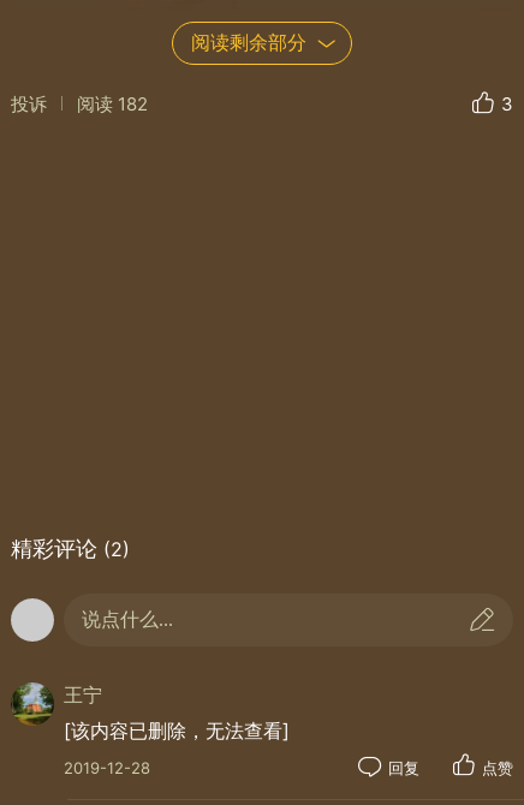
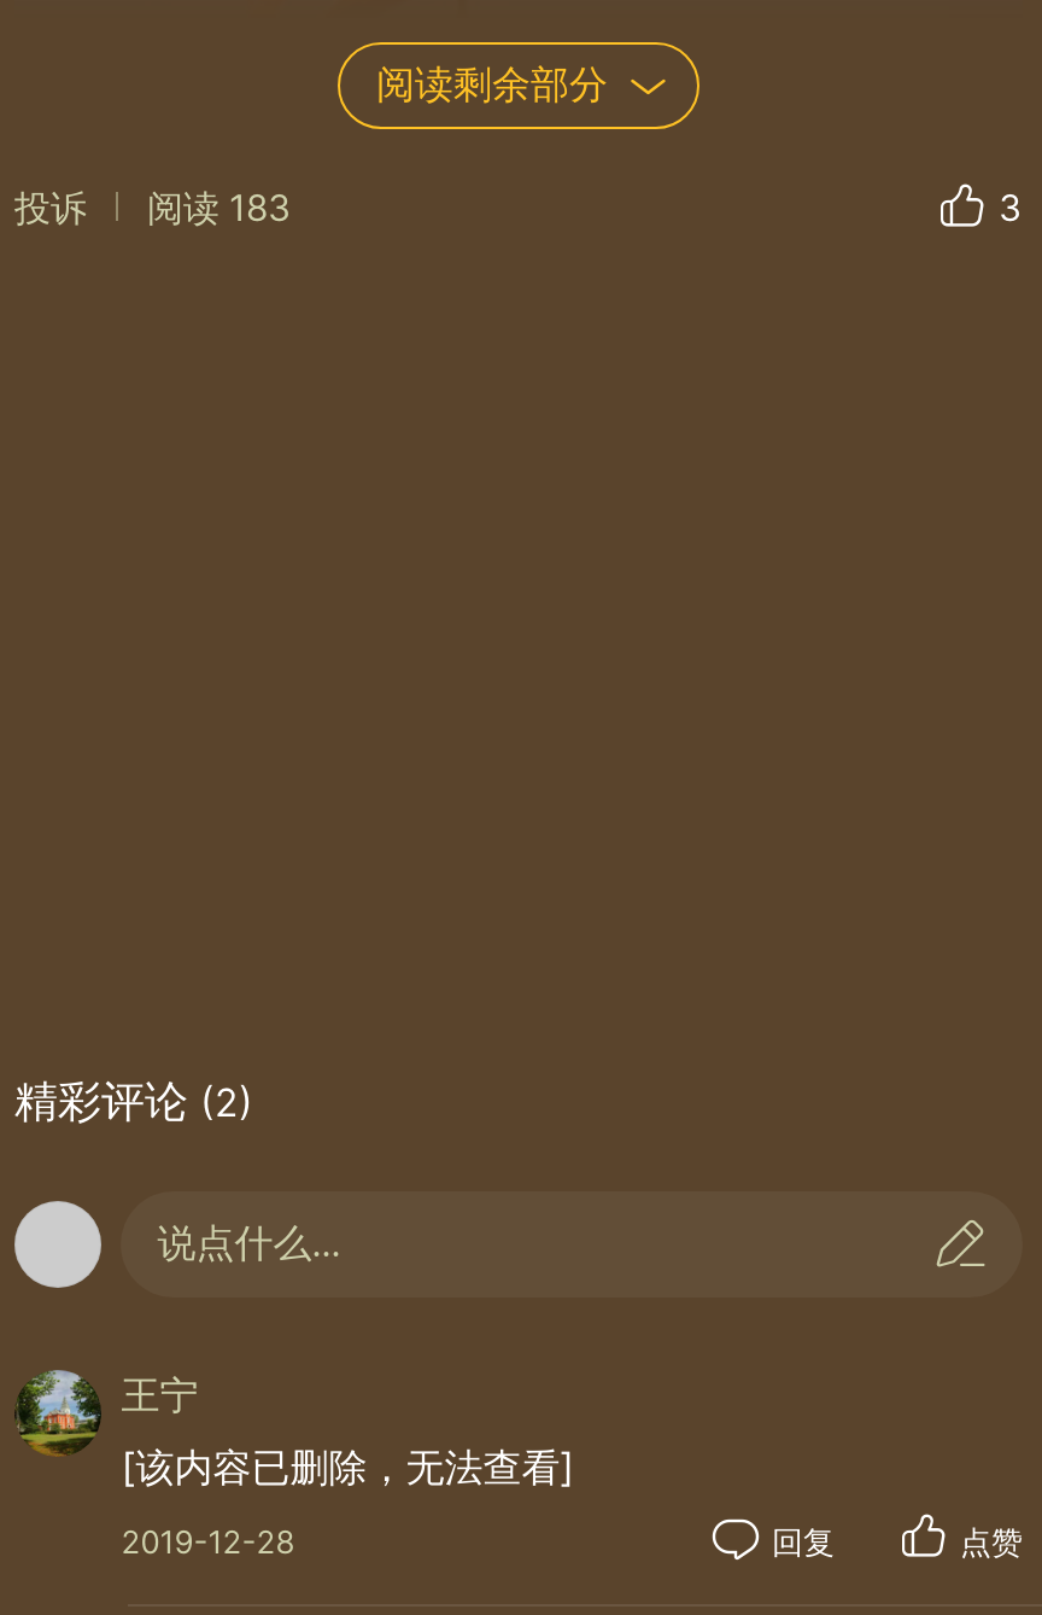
- 投诉 阅读 182
+ 投诉 阅读 183
